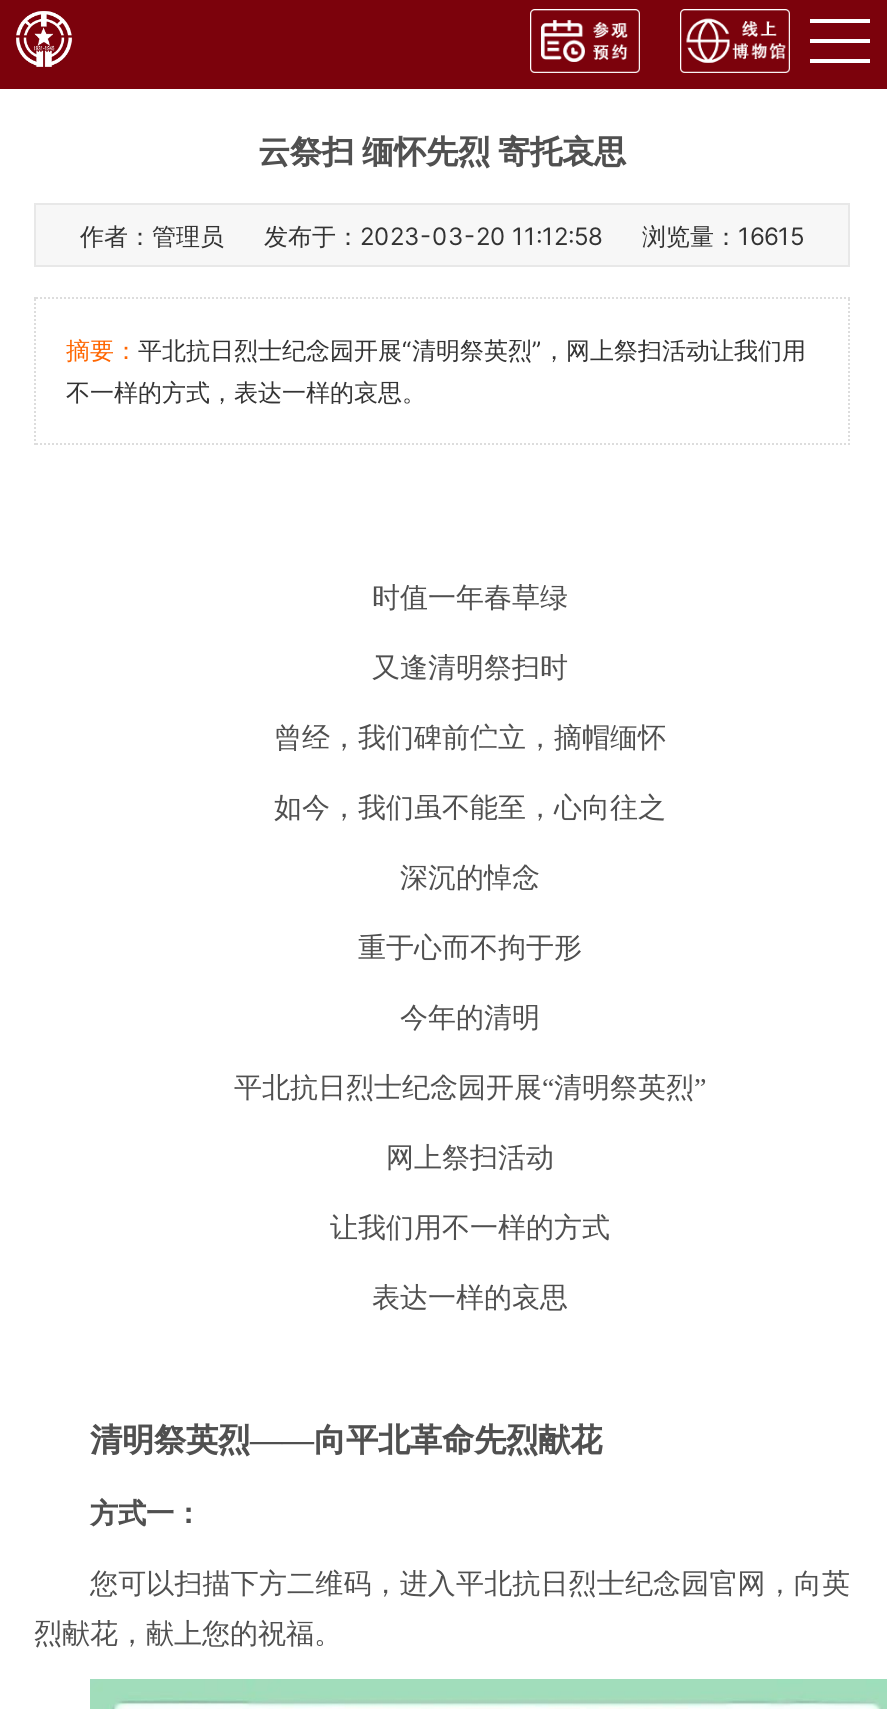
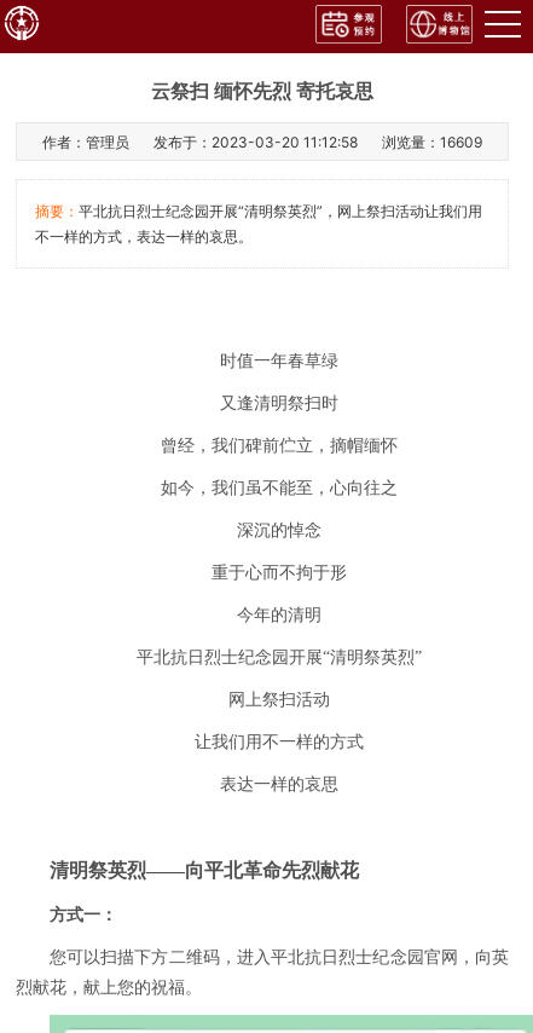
- 作者：管理员 发布于：2023-03-20 11:12:58 浏览量：16615
+ 作者：管理员 发布于：2023-03-20 11:12:58 浏览量：16609
